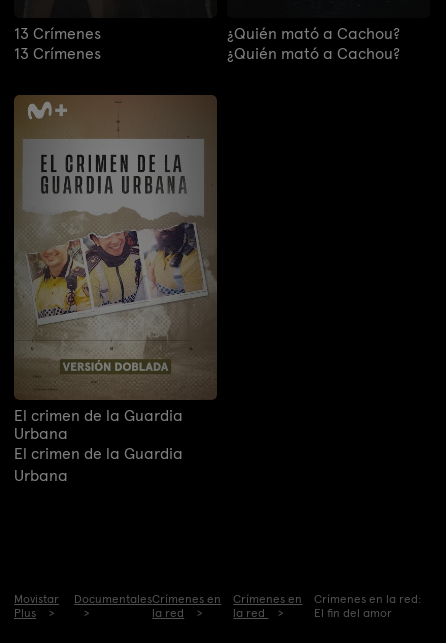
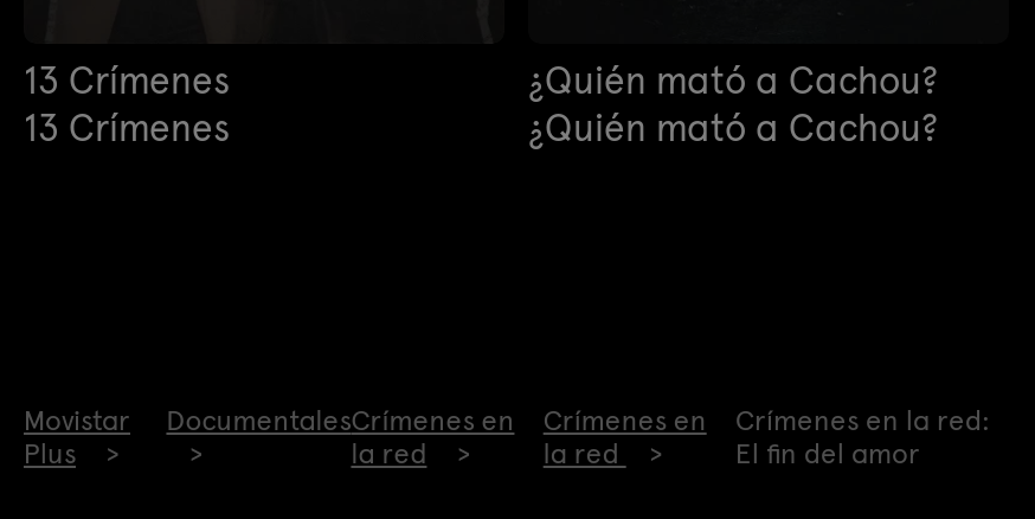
- [image]
- El crimen de la Guardia
- Urbana
- El crimen de la Guardia
- Urbana
